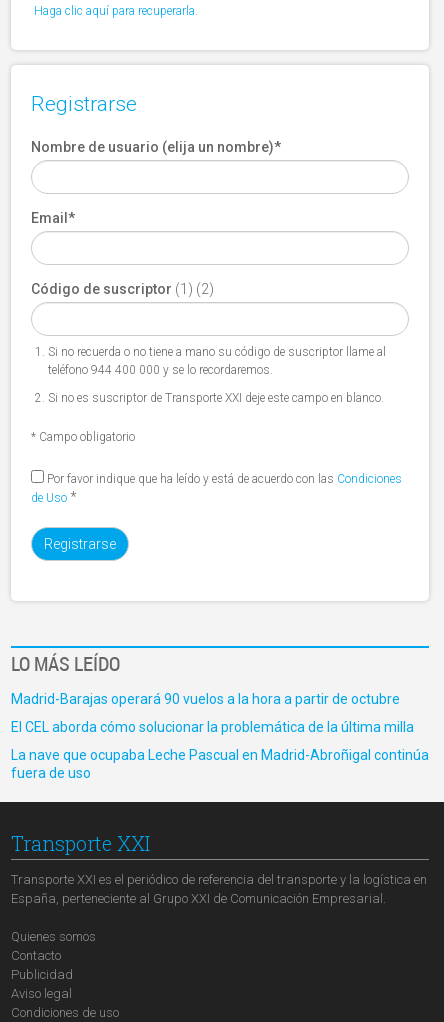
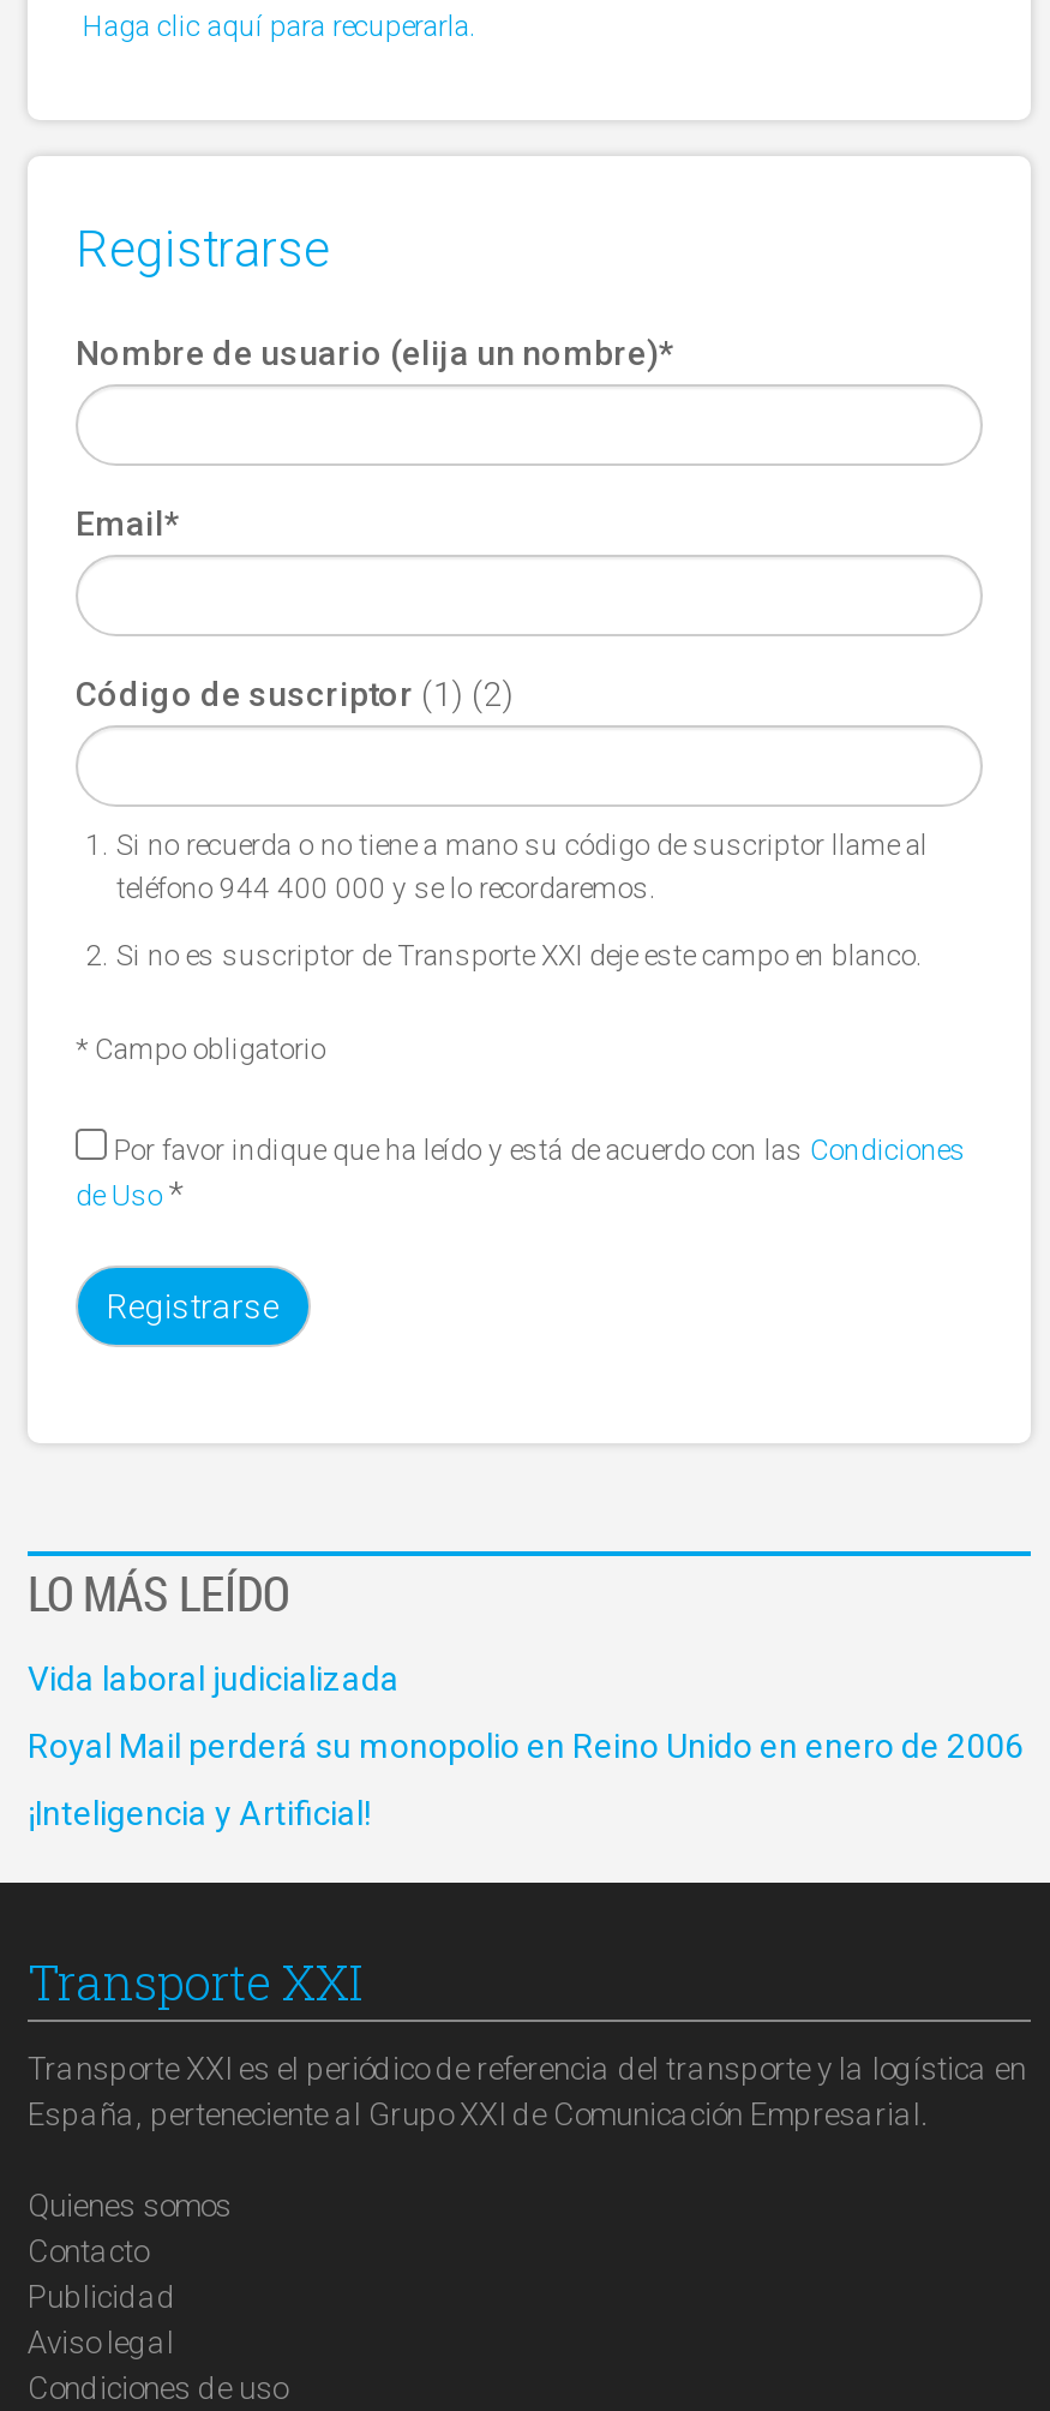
- Madrid-Barajas operará 90 vuelos a la hora a partir de octubre
+ Vida laboral judicializada

- El CEL aborda cómo solucionar la problemática de la última milla
+ Royal Mail perderá su monopolio en Reino Unido en enero de 2006

- La nave que ocupaba Leche Pascual en Madrid-Abroñigal continúa
- fuera de uso
+ ¡Inteligencia y Artificial!
